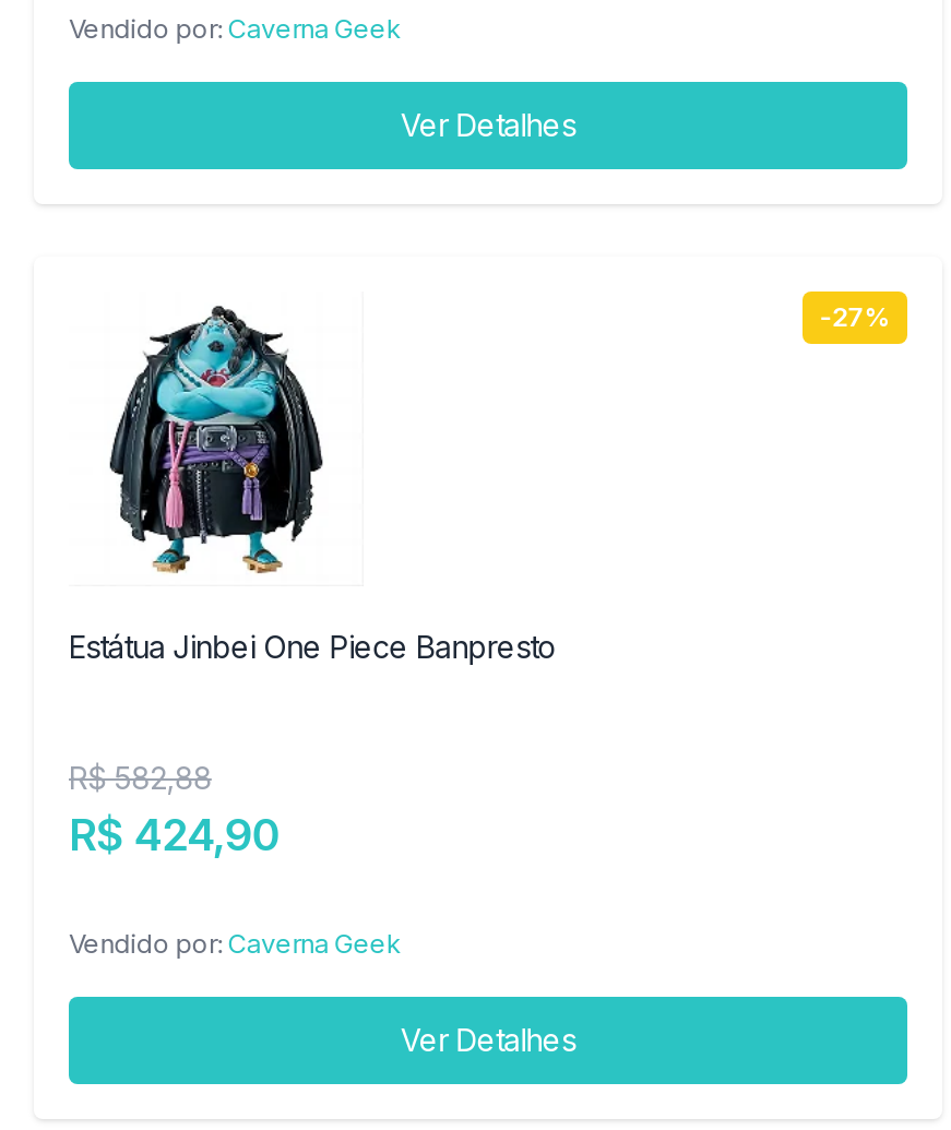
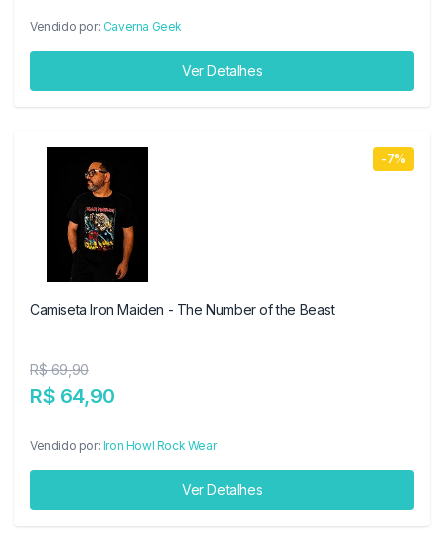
- [image]
- Estátua Jinbei One Piece Banpresto
+ [image]
+ Camiseta Iron Maiden - The Number of the Beast

- -27%
+ -7%

- R$ 582,88
- R$ 424,90
+ R$ 69,90
+ R$ 64,90

- Vendido por: Caverna Geek
+ Vendido por: Iron Howl Rock Wear
